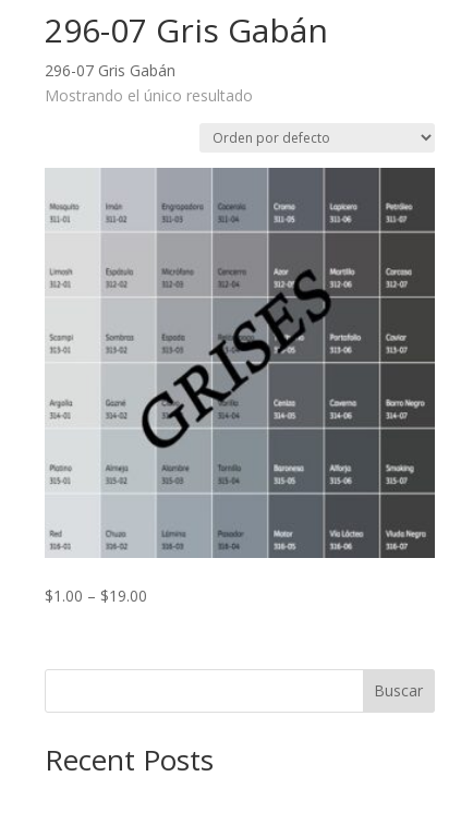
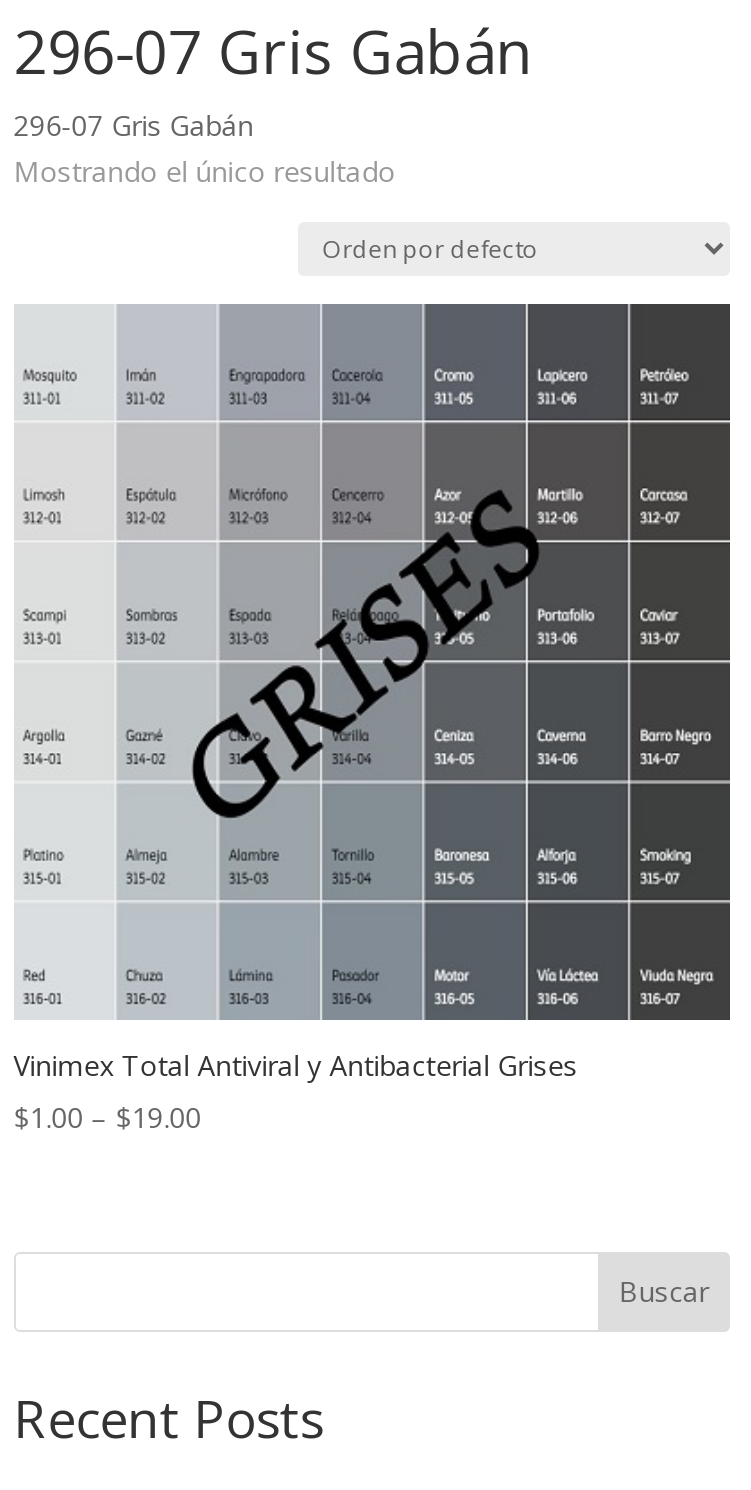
+ Vinimex Total Antiviral y Antibacterial Grises
